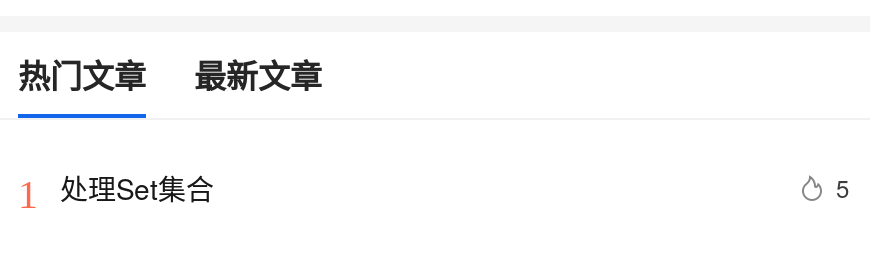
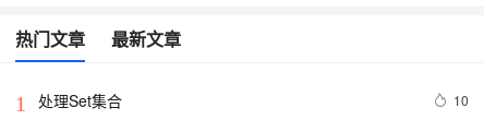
- 5
+ 10
